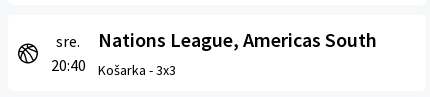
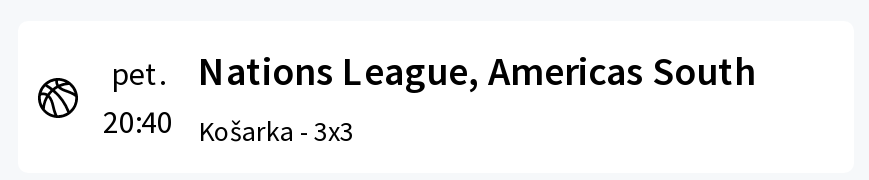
- sre.
+ pet.
